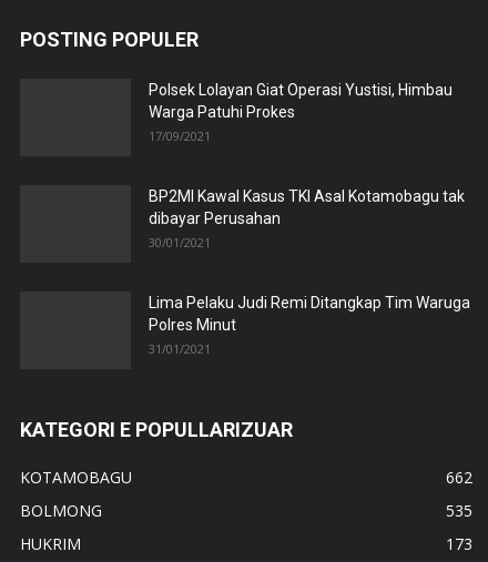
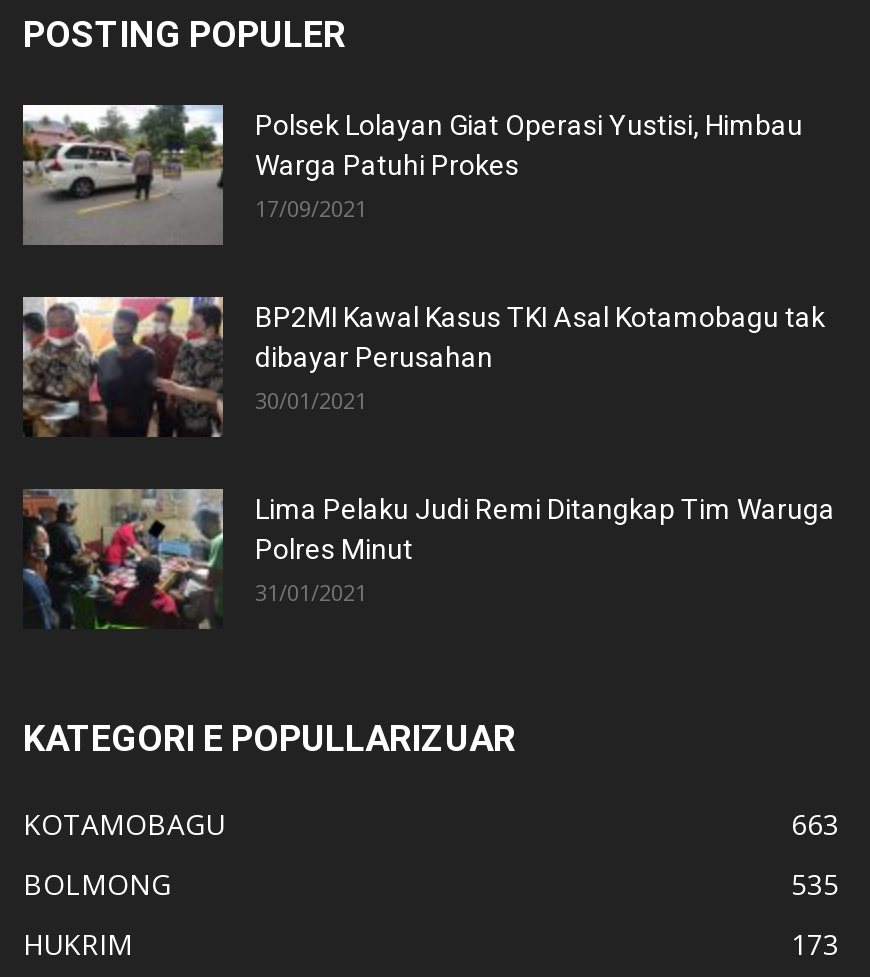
+ [image]

+ [image]

+ [image]

- 662
+ 663
